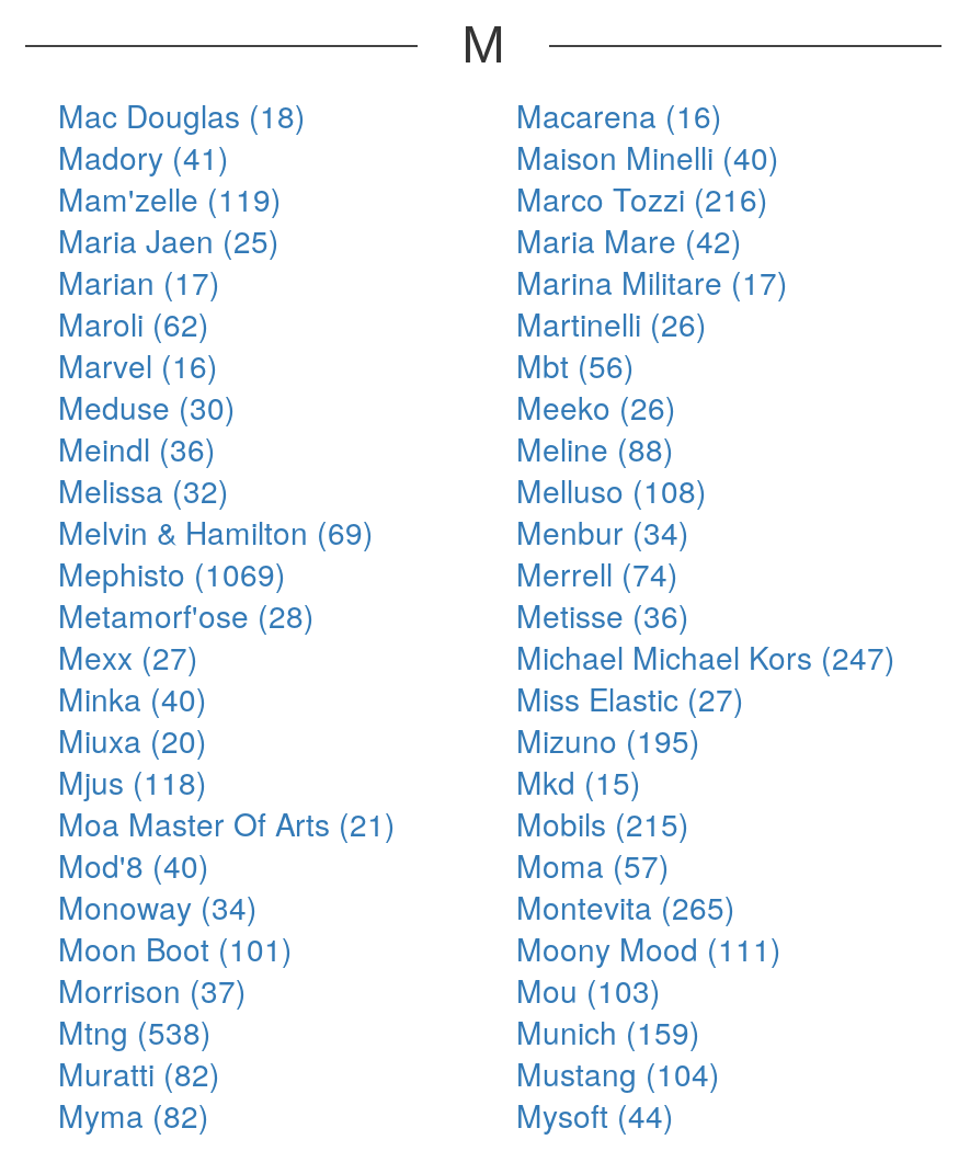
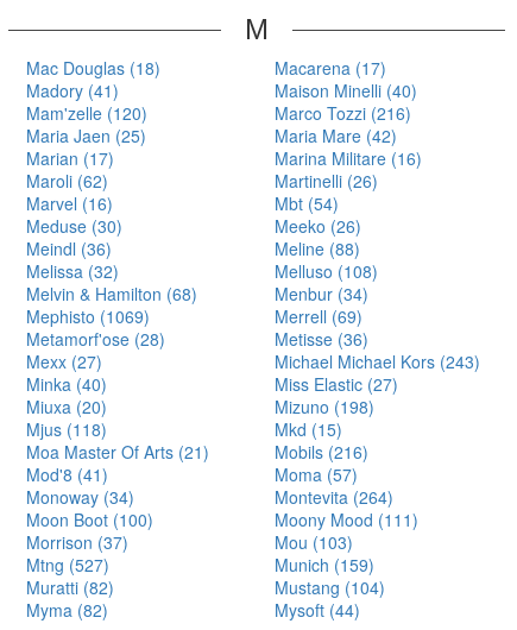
- Macarena (16)
+ Macarena (17)

- Mam'zelle (119)
+ Mam'zelle (120)

- Marina Militare (17)
+ Marina Militare (16)

- Mbt (56)
+ Mbt (54)

- Melvin & Hamilton (69)
+ Melvin & Hamilton (68)

- Merrell (74)
+ Merrell (69)

- Michael Michael Kors (247)
+ Michael Michael Kors (243)

- Mizuno (195)
+ Mizuno (198)

- Mobils (215)
+ Mobils (216)

- Mod'8 (40)
+ Mod'8 (41)

- Montevita (265)
+ Montevita (264)

- Moon Boot (101)
+ Moon Boot (100)

- Mtng (538)
+ Mtng (527)
